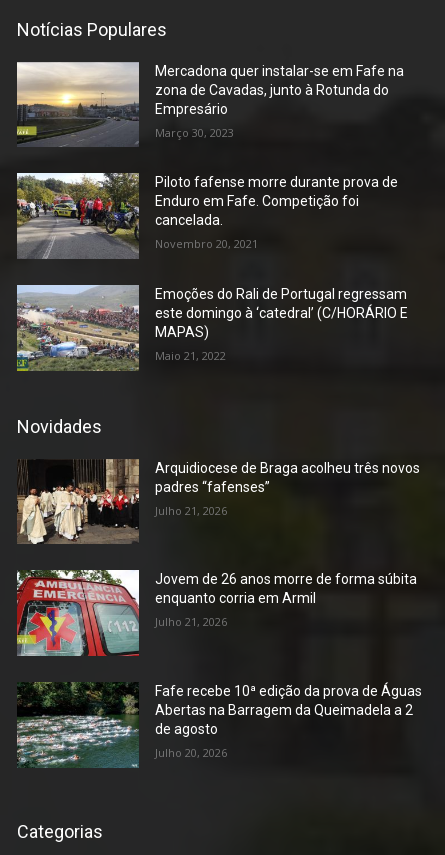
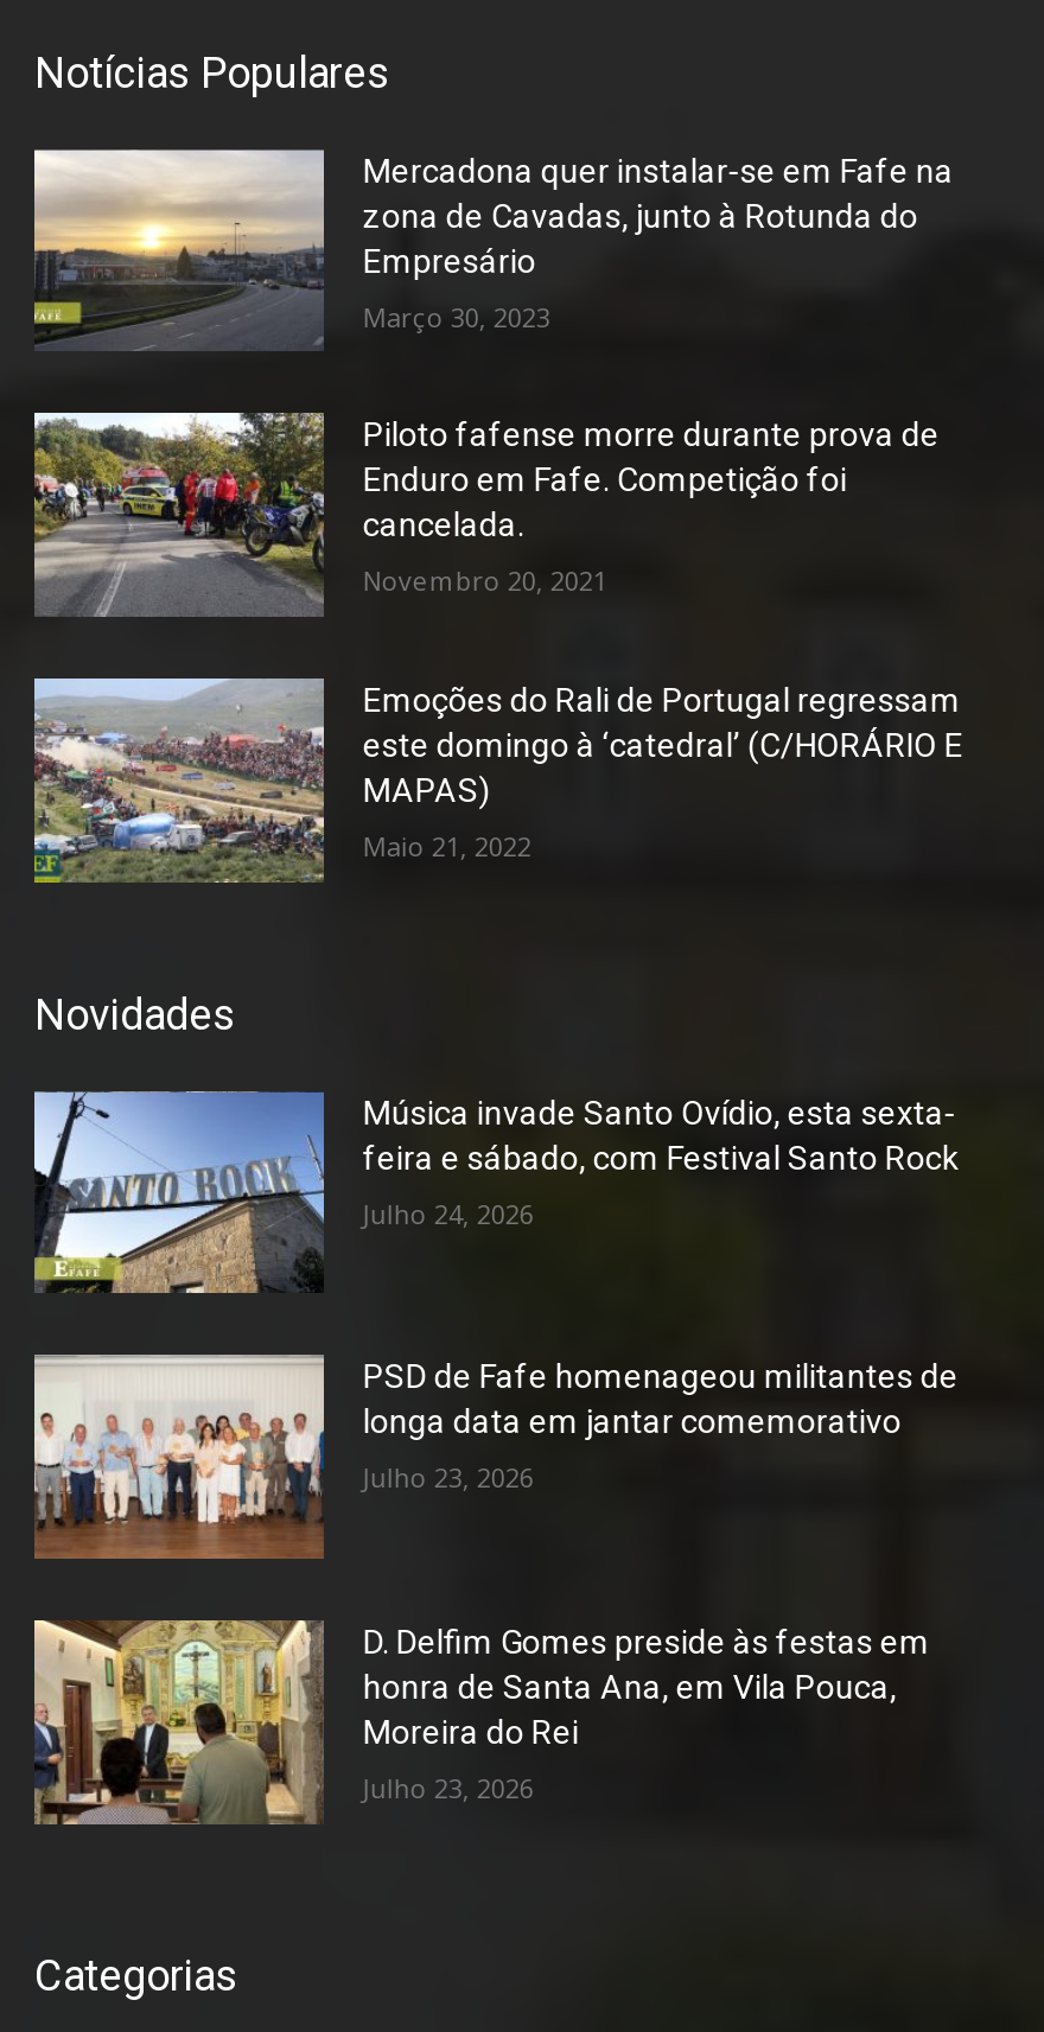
- [image]
- Arquidiocese de Braga acolheu três novos
- padres “fafenses”
+ [image]
+ Música invade Santo Ovídio, esta sexta-
+ feira e sábado, com Festival Santo Rock

- Julho 21, 2026
+ Julho 24, 2026

- [image]
- Jovem de 26 anos morre de forma súbita
- enquanto corria em Armil
+ [image]
+ PSD de Fafe homenageou militantes de
+ longa data em jantar comemorativo

- Julho 21, 2026
+ Julho 23, 2026

- [image]
- Fafe recebe 10ª edição da prova de Águas
- Abertas na Barragem da Queimadela a 2
- de agosto
+ [image]
+ D. Delfim Gomes preside às festas em
+ honra de Santa Ana, em Vila Pouca,
+ Moreira do Rei

- Julho 20, 2026
+ Julho 23, 2026
